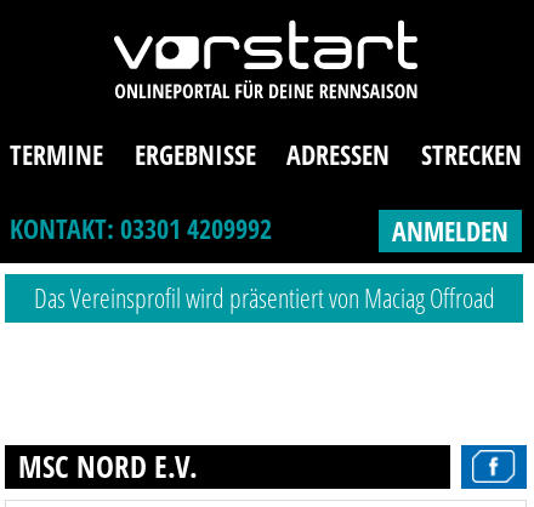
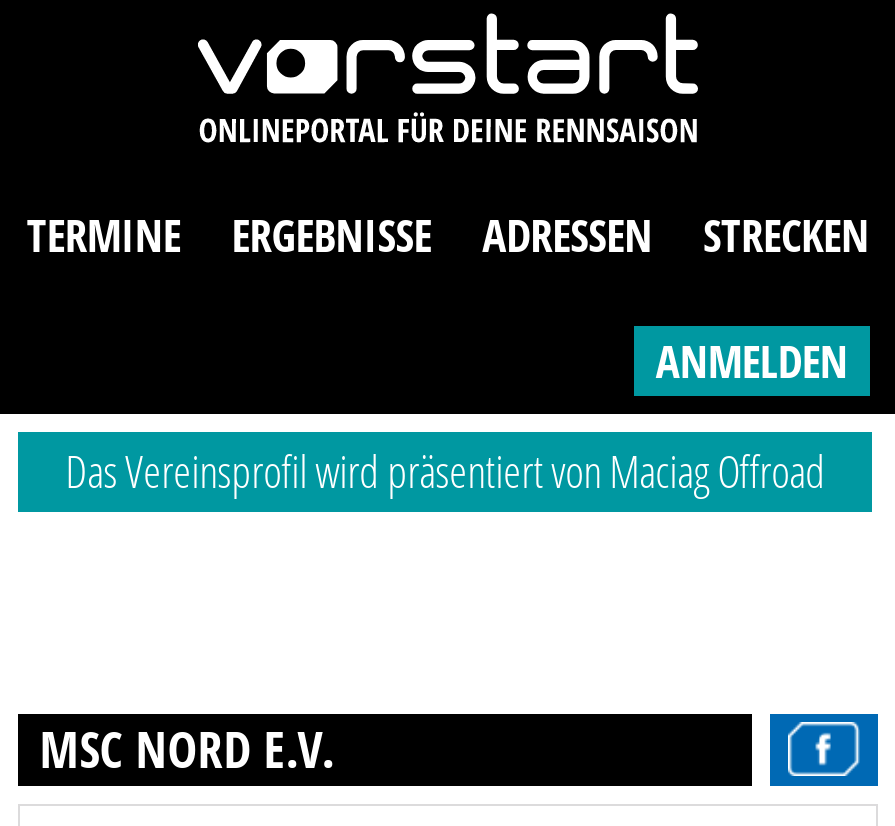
- KONTAKT: 03301 4209992
